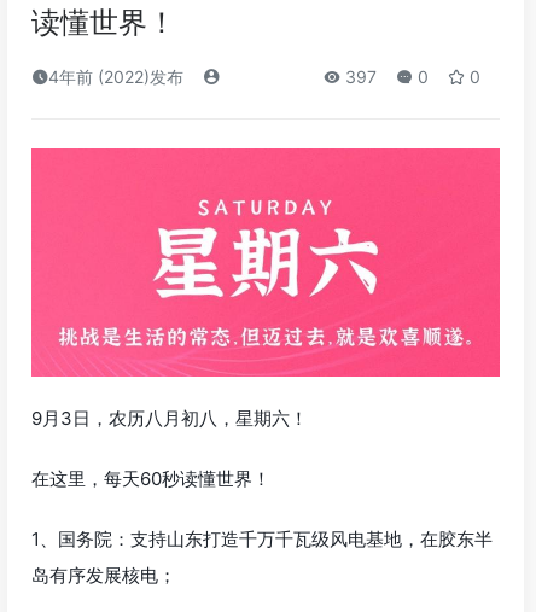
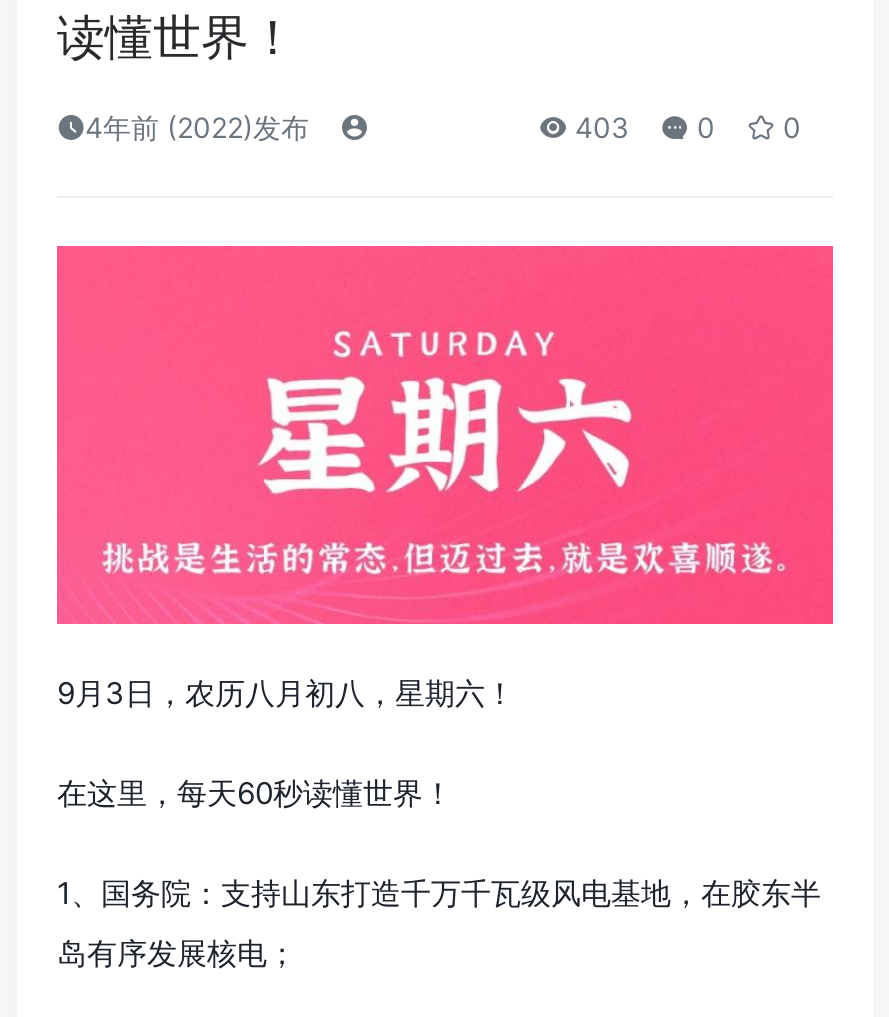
- 397 0 0
+ 403 0 0
